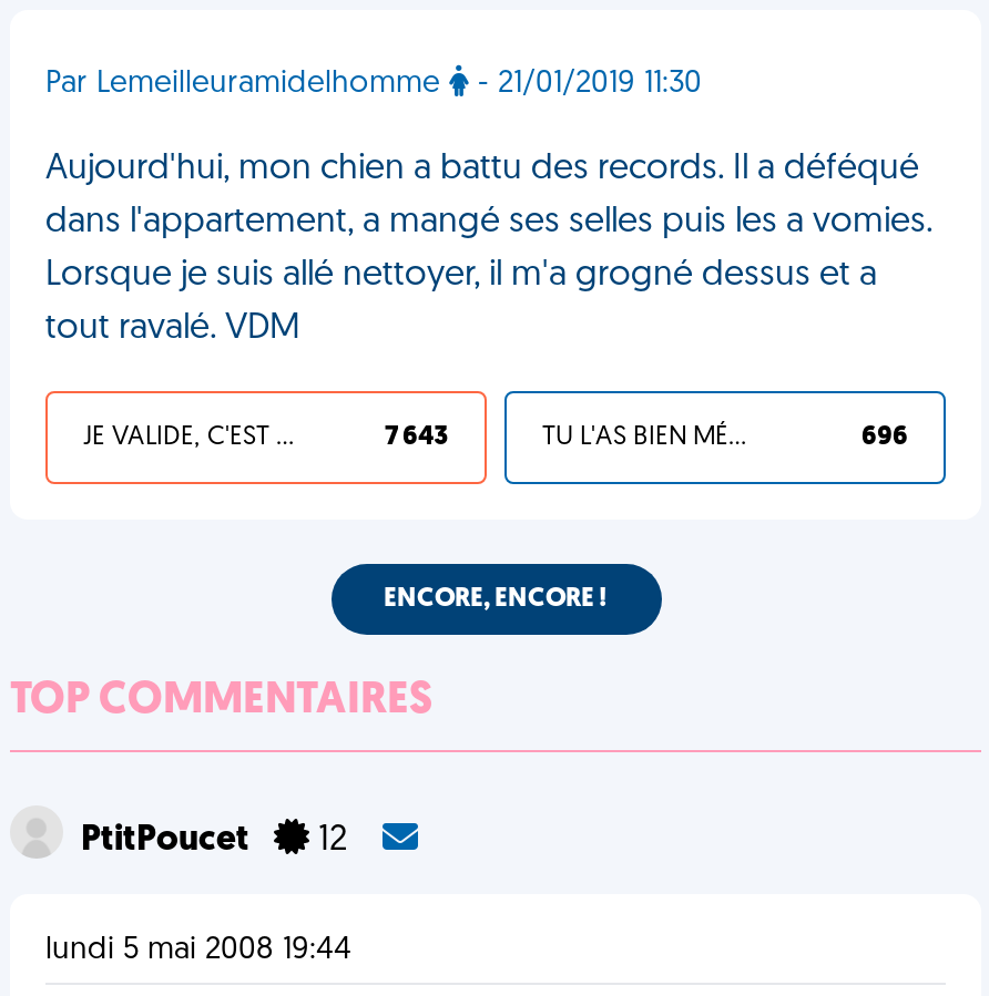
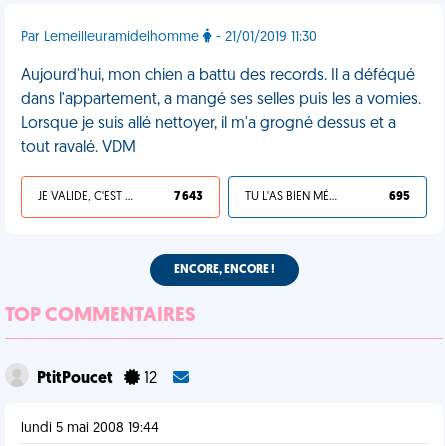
- 696
+ 695
